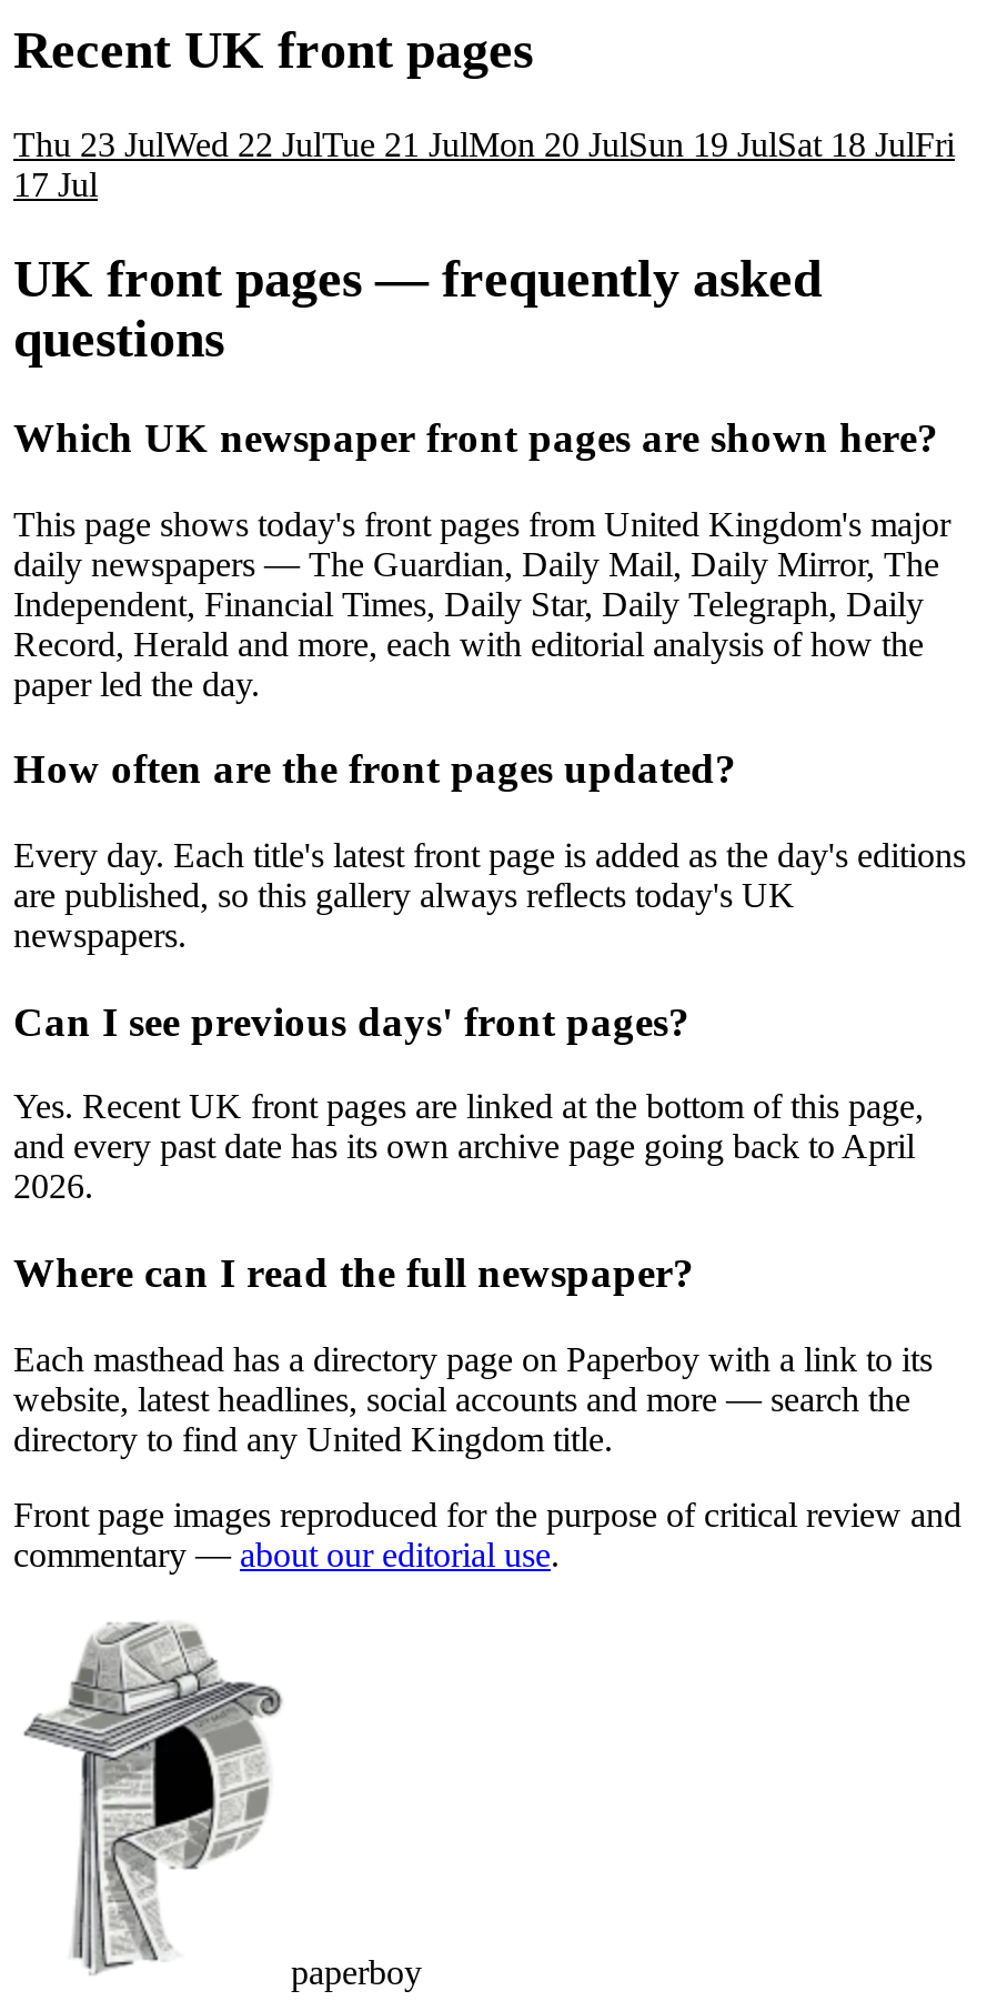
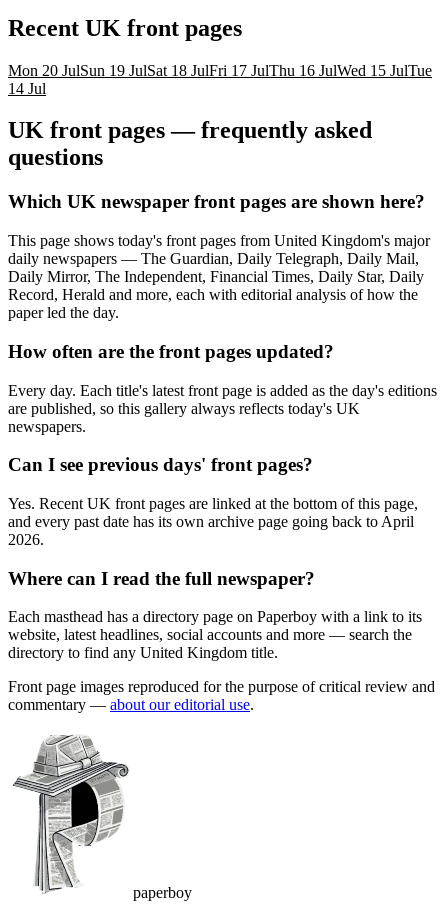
- Thu 23 JulWed 22 JulTue 21 JulMon 20 JulSun 19 JulSat 18 JulFri
+ Mon 20 JulSun 19 JulSat 18 JulFri 17 JulThu 16 JulWed 15 JulTue

- 17 Jul
+ 14 Jul

- daily newspapers — The Guardian, Daily Mail, Daily Mirror, The
- Independent, Financial Times, Daily Star, Daily Telegraph, Daily
+ daily newspapers — The Guardian, Daily Telegraph, Daily Mail,
+ Daily Mirror, The Independent, Financial Times, Daily Star, Daily
